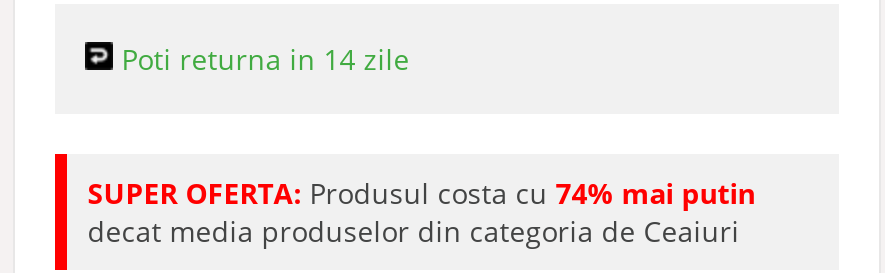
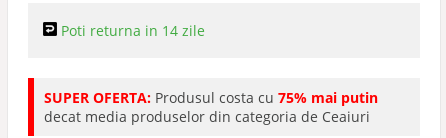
- SUPER OFERTA: Produsul costa cu 74% mai putin
+ SUPER OFERTA: Produsul costa cu 75% mai putin
